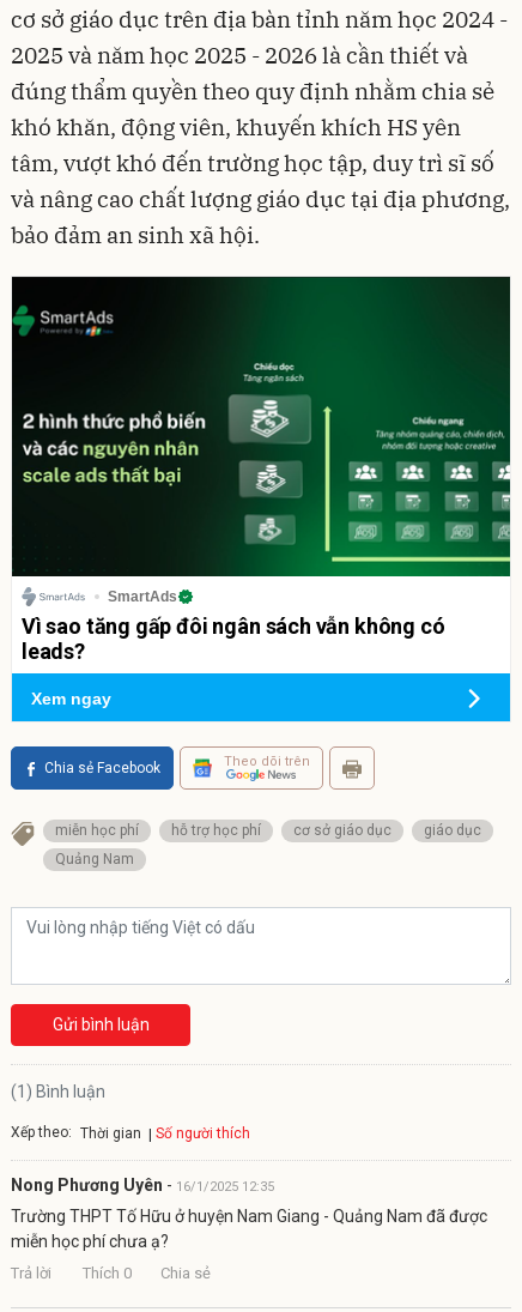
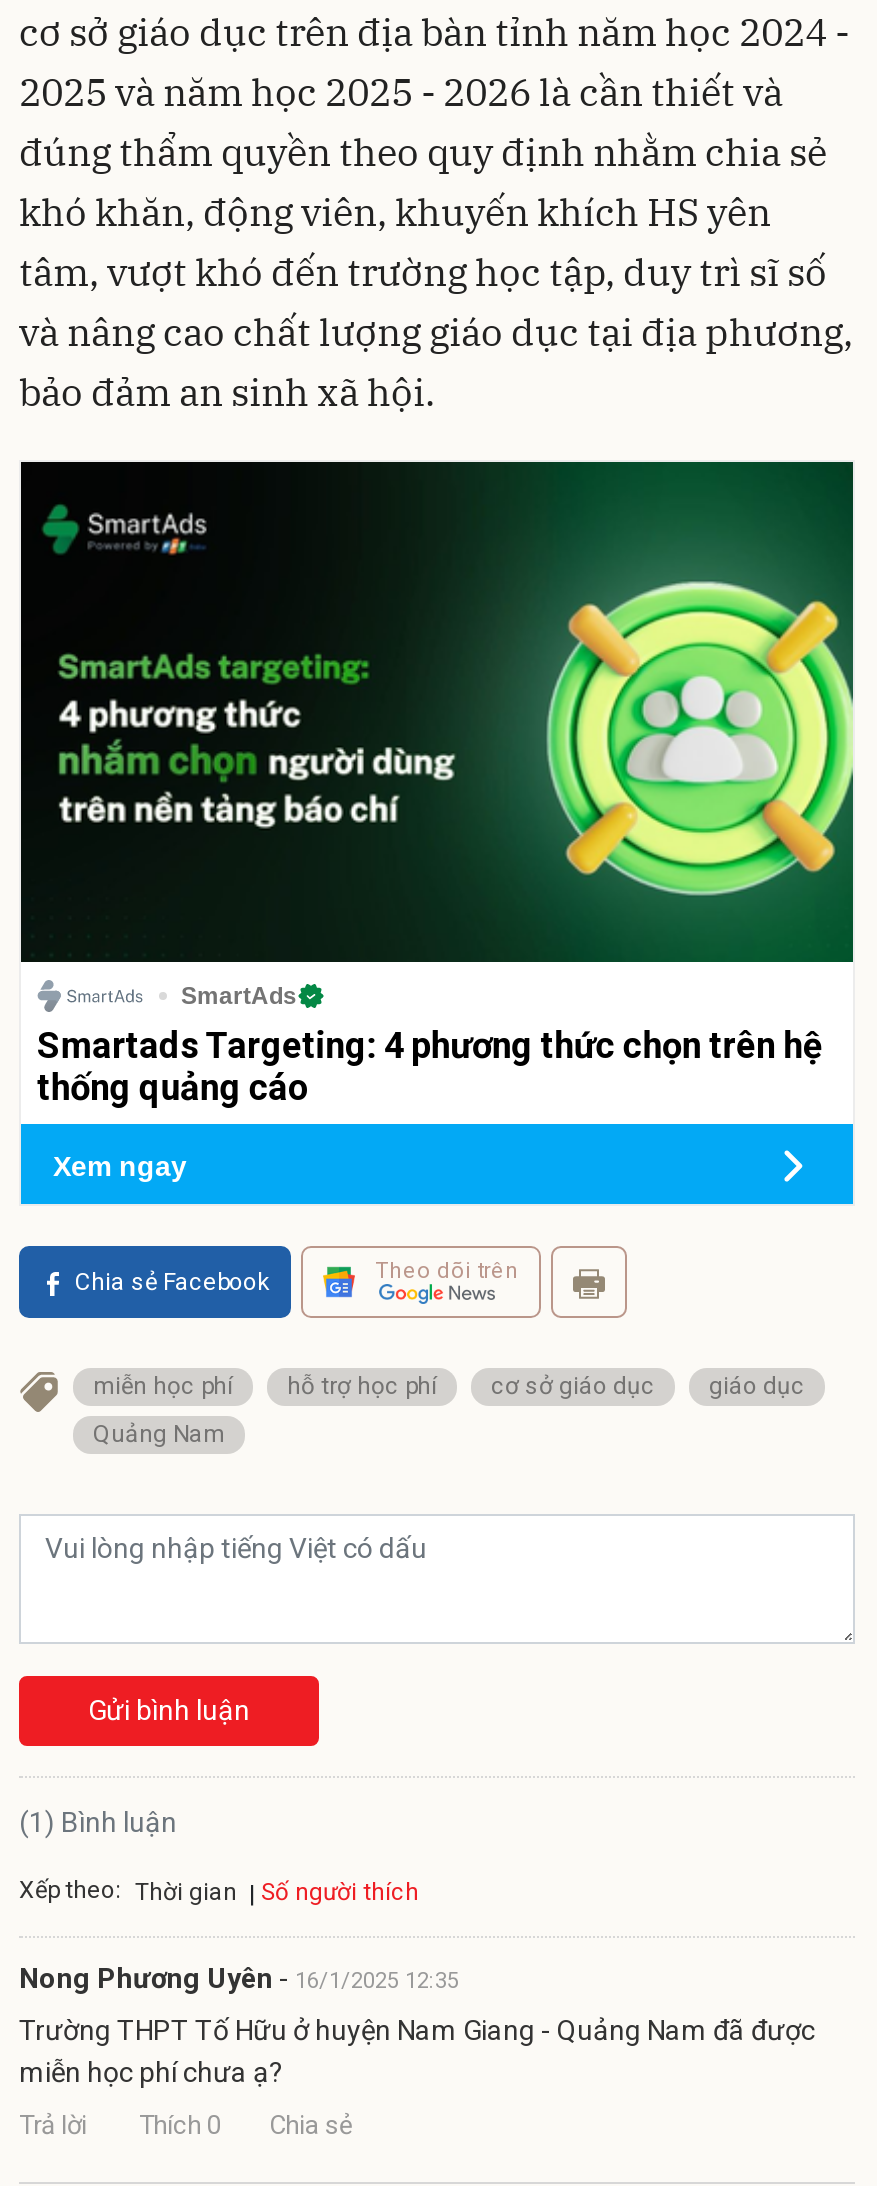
- [image]
- Vì sao tăng gấp đôi ngân sách vẫn không có
- leads?
+ [image]
+ Smartads Targeting: 4 phương thức chọn trên hệ
+ thống quảng cáo
